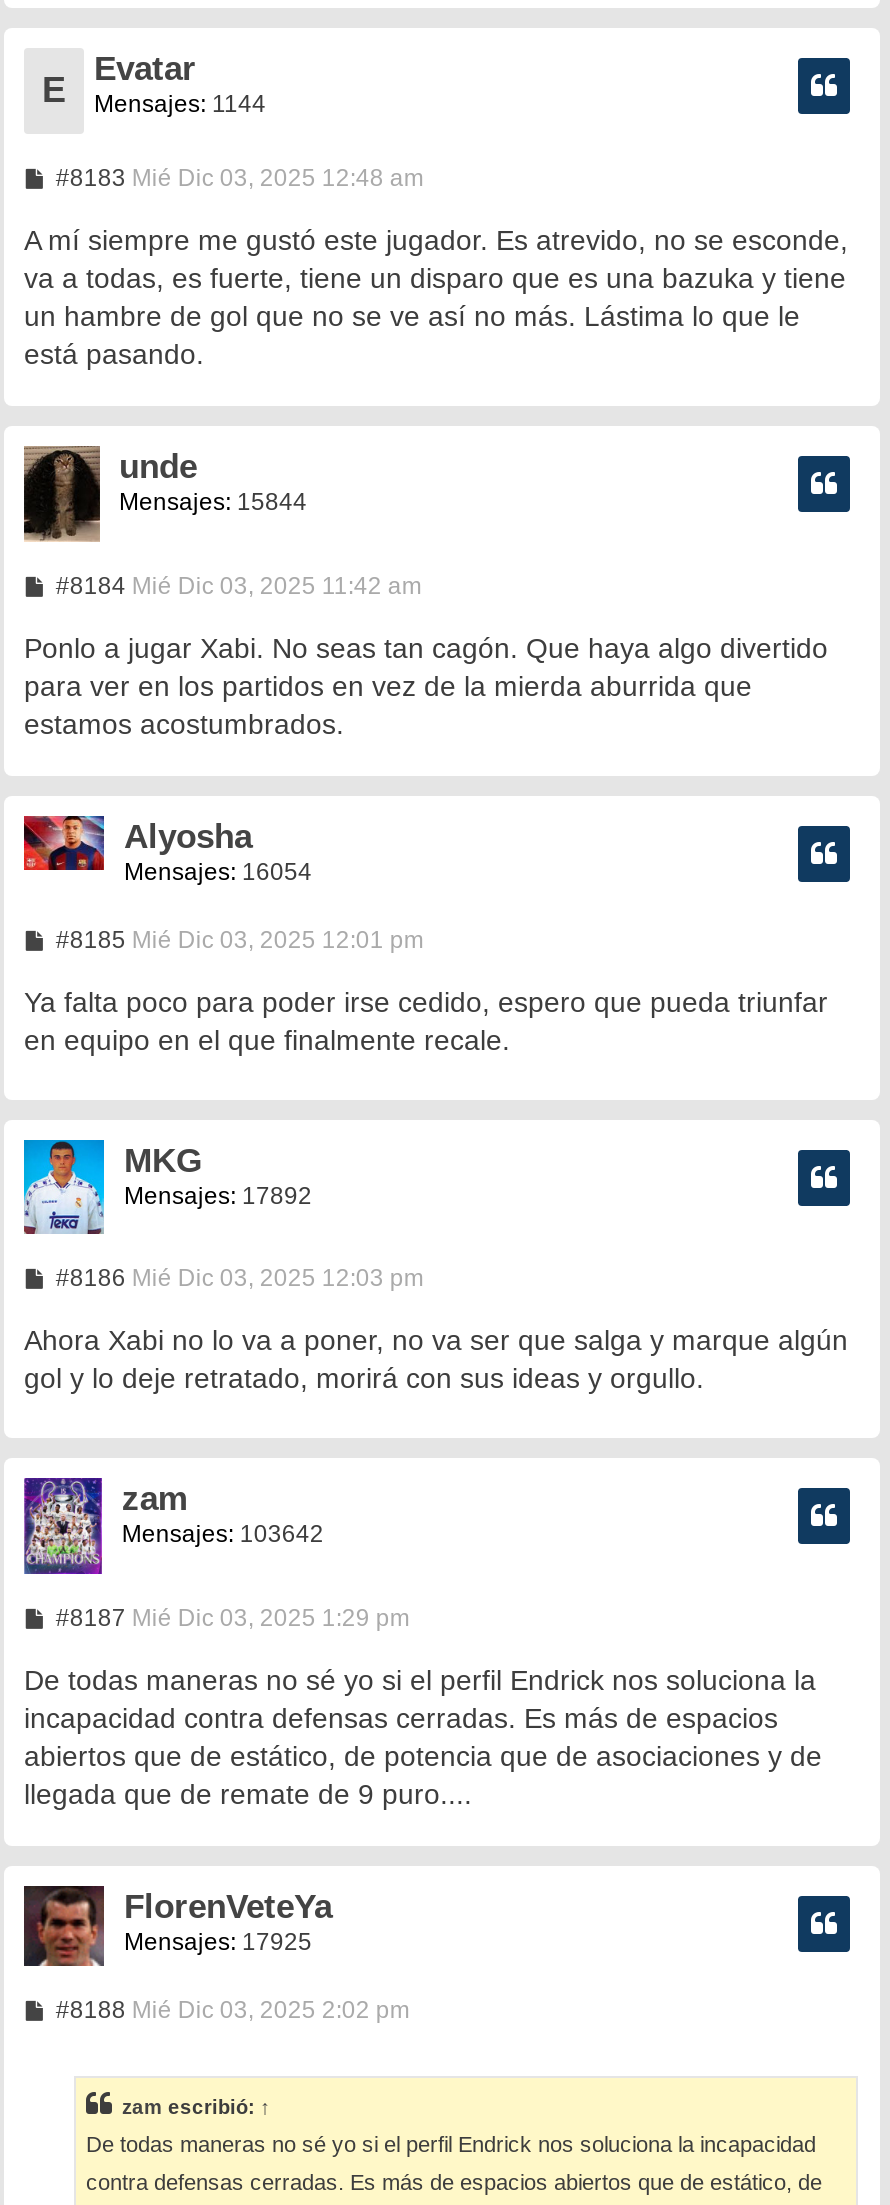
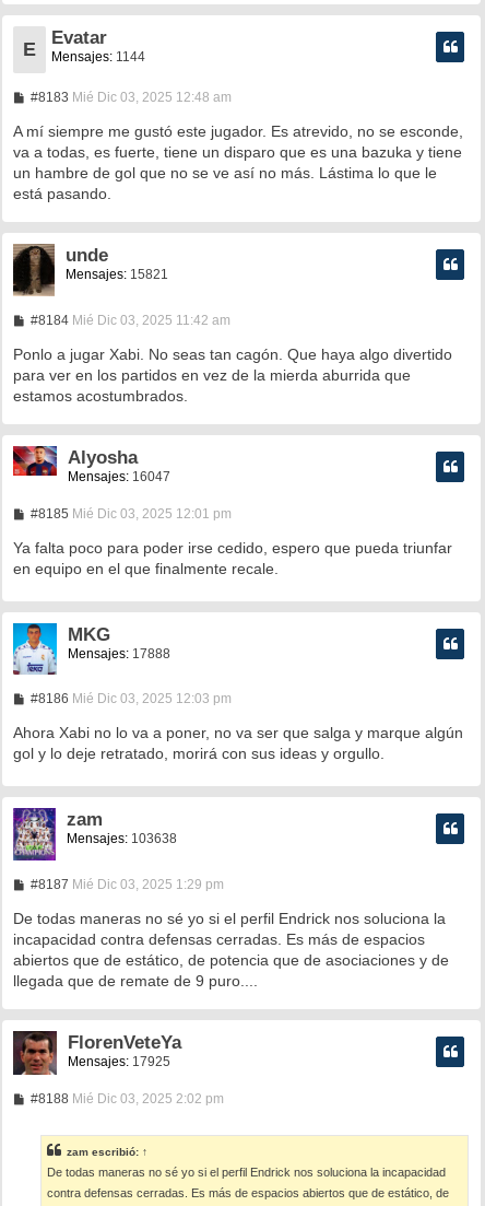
- Mensajes: 15844
+ Mensajes: 15821

- Mensajes: 16054
+ Mensajes: 16047

- Mensajes: 17892
+ Mensajes: 17888

- Mensajes: 103642
+ Mensajes: 103638
